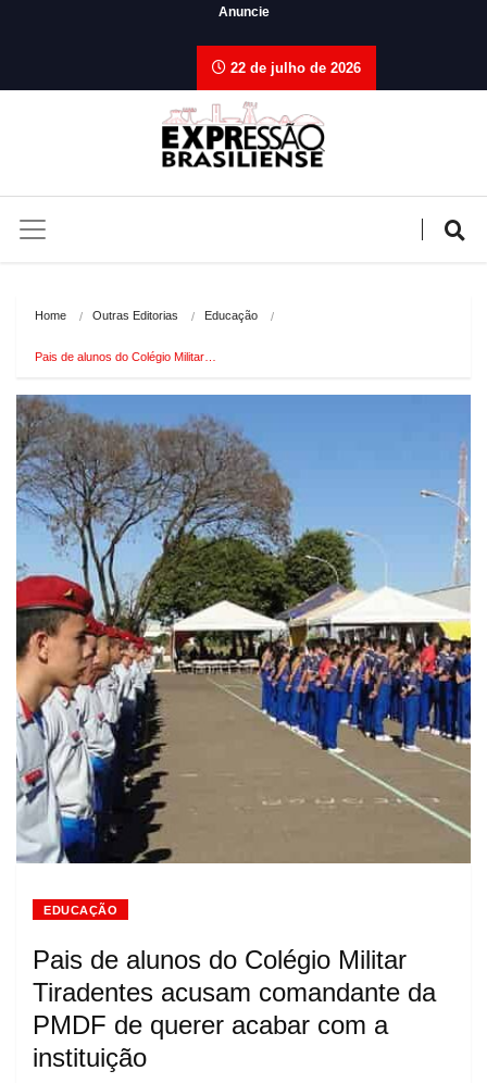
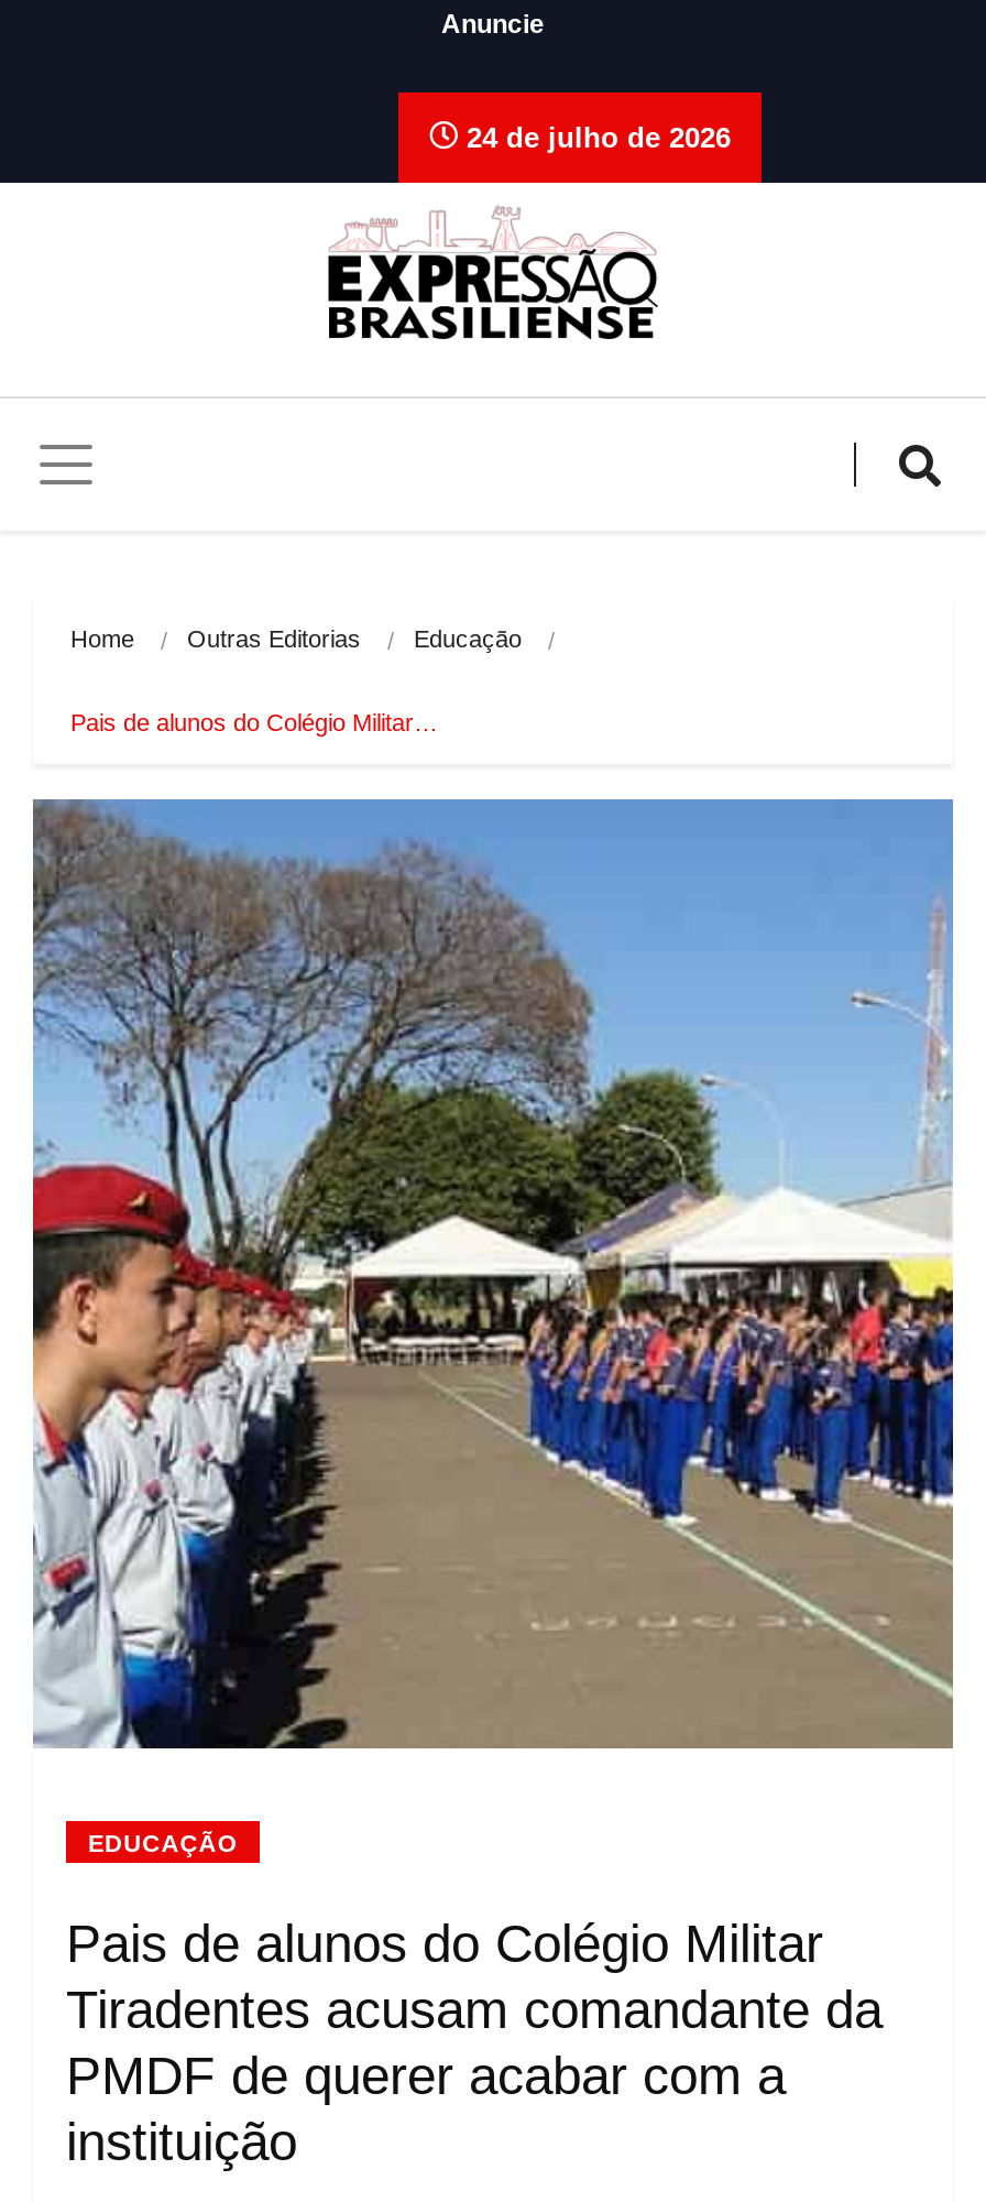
- 22 de julho de 2026
+ 24 de julho de 2026
